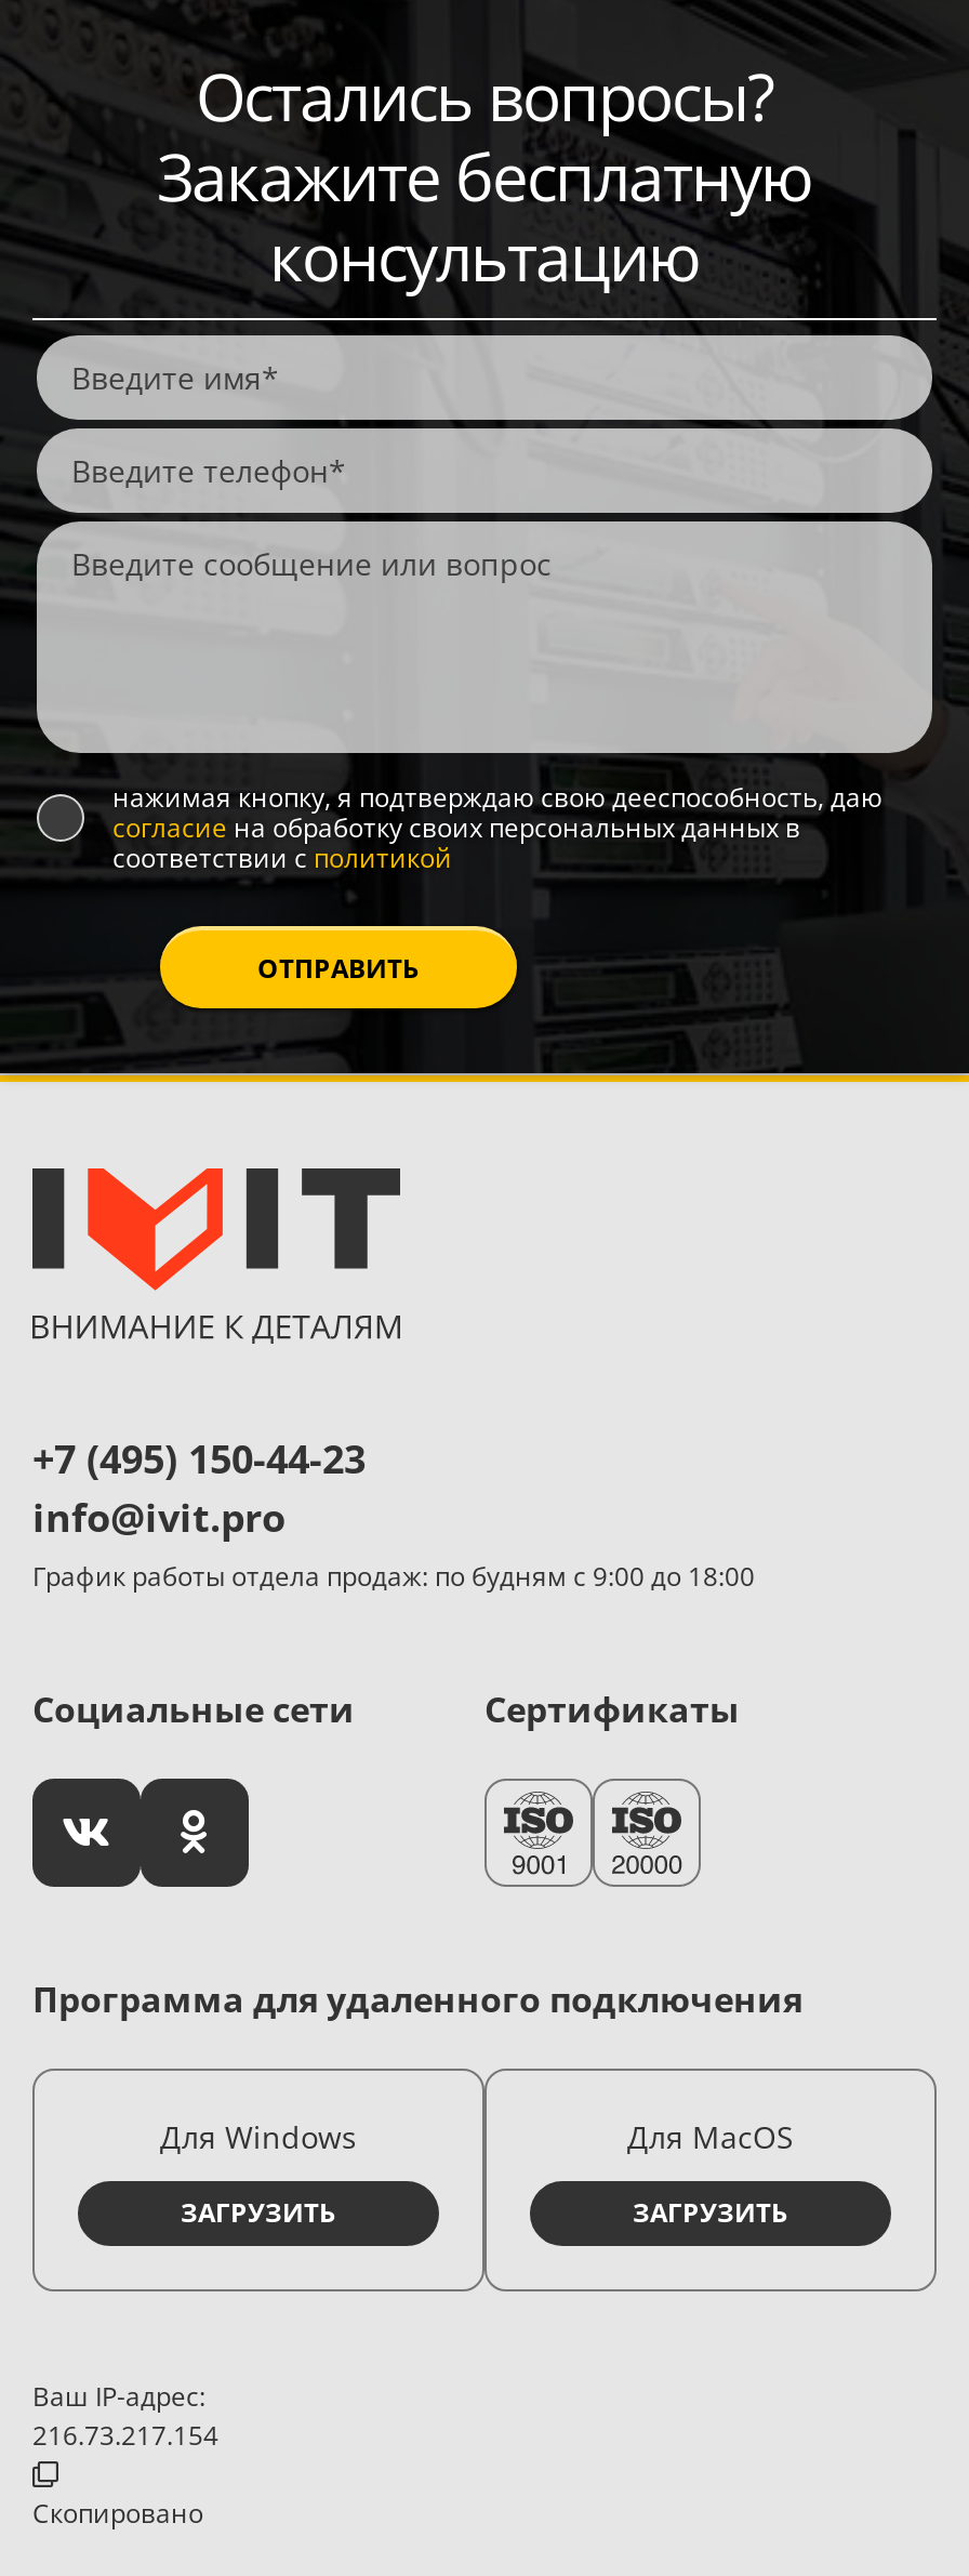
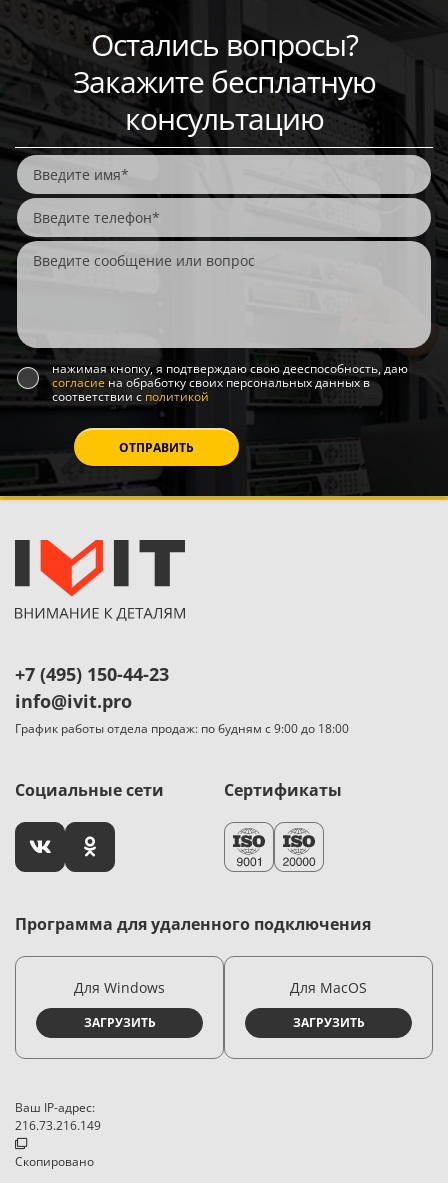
- 216.73.217.154
+ 216.73.216.149
